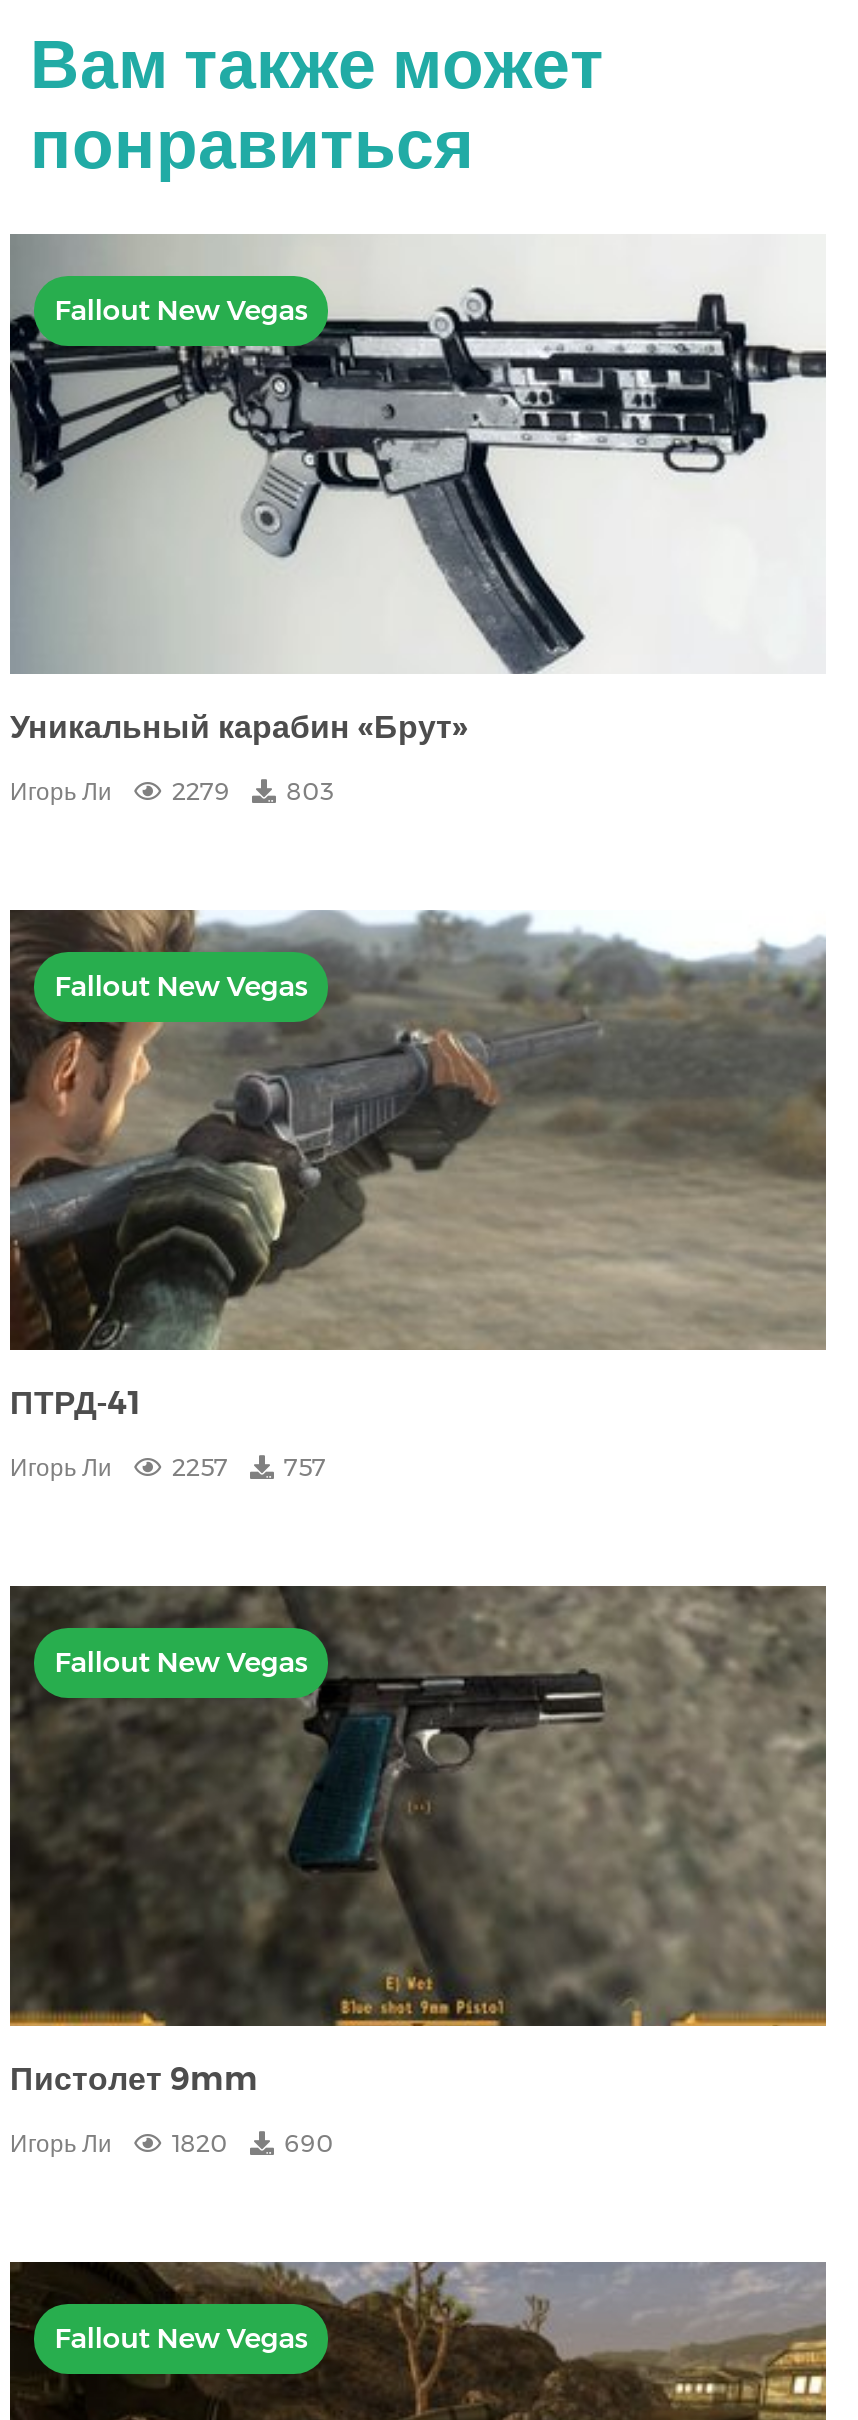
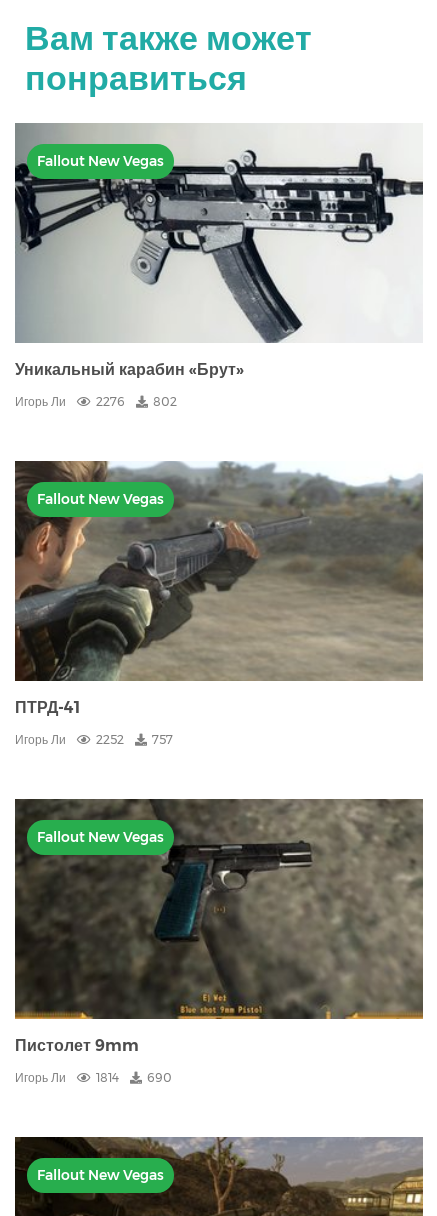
- 2279
+ 2276

- 803
+ 802

- Игорь Ли 2257 757
+ Игорь Ли 2252 757

- Игорь Ли 1820 690
+ Игорь Ли 1814 690
